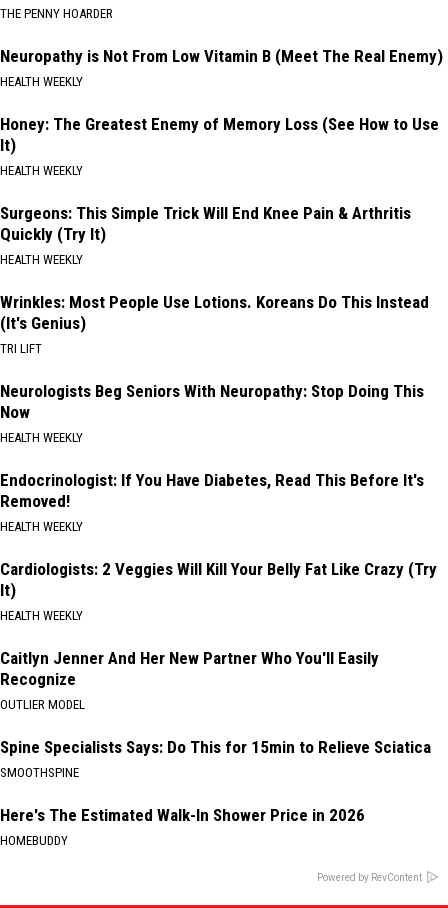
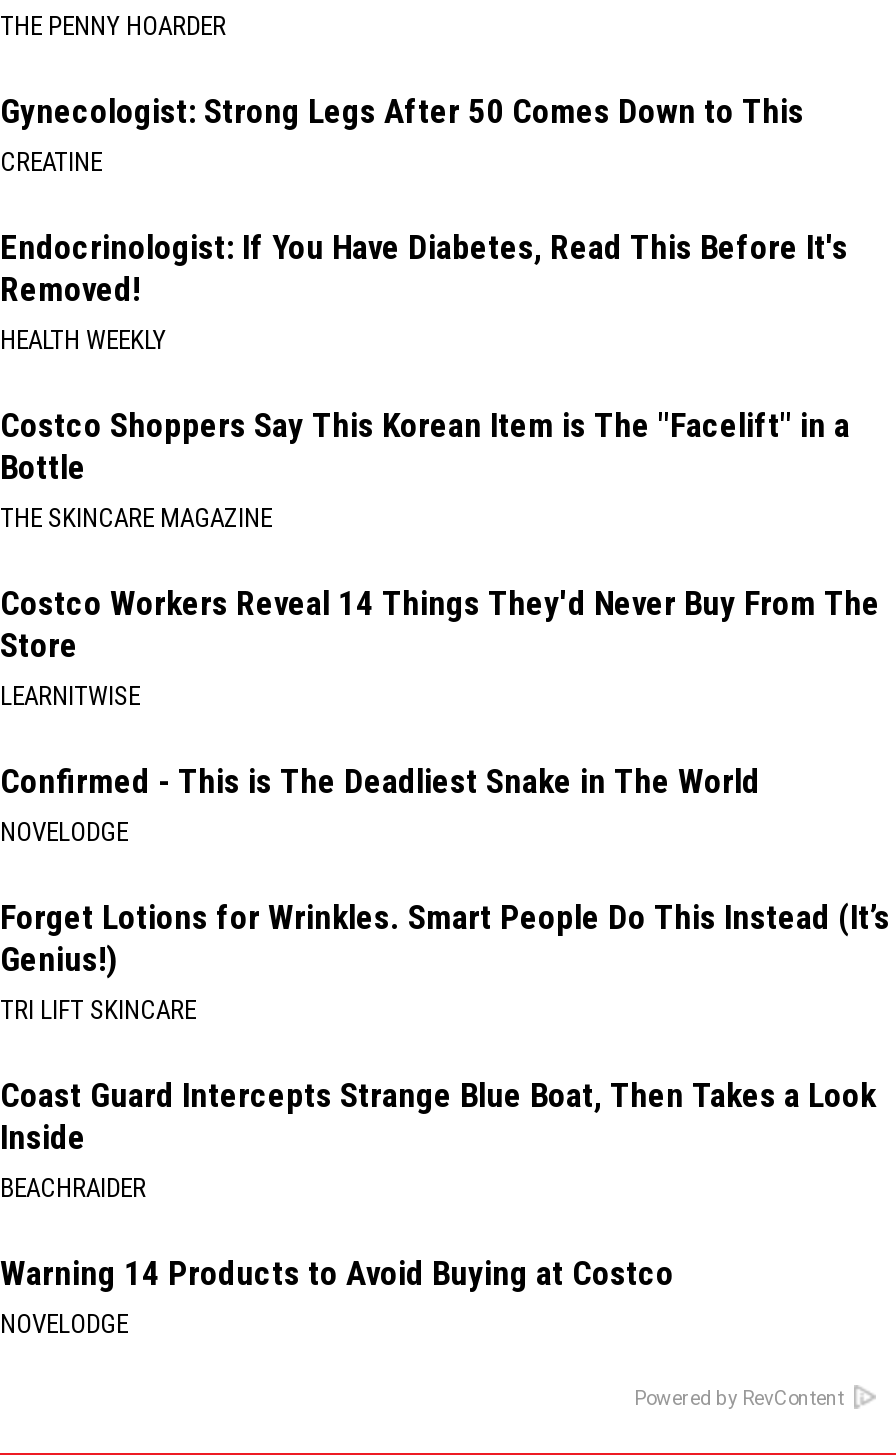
- Neuropathy is Not From Low Vitamin B (Meet The Real Enemy)
- HEALTH WEEKLY
- Honey: The Greatest Enemy of Memory Loss (See How to Use
- It)
- HEALTH WEEKLY
- Surgeons: This Simple Trick Will End Knee Pain & Arthritis
- Quickly (Try It)
- HEALTH WEEKLY
- Wrinkles: Most People Use Lotions. Koreans Do This Instead
- (It's Genius)
- TRI LIFT
- Neurologists Beg Seniors With Neuropathy: Stop Doing This
- Now
- HEALTH WEEKLY
+ Gynecologist: Strong Legs After 50 Comes Down to This
+ CREATINE

moved up: Endocrinologist: If You Have Diabetes, Read This Before It's | Removed! | HEALTH WEEKLY

- Cardiologists: 2 Veggies Will Kill Your Belly Fat Like Crazy (Try
- It)
- HEALTH WEEKLY
- Caitlyn Jenner And Her New Partner Who You'll Easily
- Recognize
- OUTLIER MODEL
- Spine Specialists Says: Do This for 15min to Relieve Sciatica
- SMOOTHSPINE
- Here's The Estimated Walk-In Shower Price in 2026
- HOMEBUDDY
+ Costco Shoppers Say This Korean Item is The "Facelift" in a
+ Bottle
+ THE SKINCARE MAGAZINE
+ Costco Workers Reveal 14 Things They'd Never Buy From The
+ Store
+ LEARNITWISE
+ Confirmed - This is The Deadliest Snake in The World
+ NOVELODGE
+ Forget Lotions for Wrinkles. Smart People Do This Instead (It’s
+ Genius!)
+ TRI LIFT SKINCARE
+ Coast Guard Intercepts Strange Blue Boat, Then Takes a Look
+ Inside
+ BEACHRAIDER
+ Warning 14 Products to Avoid Buying at Costco
+ NOVELODGE
